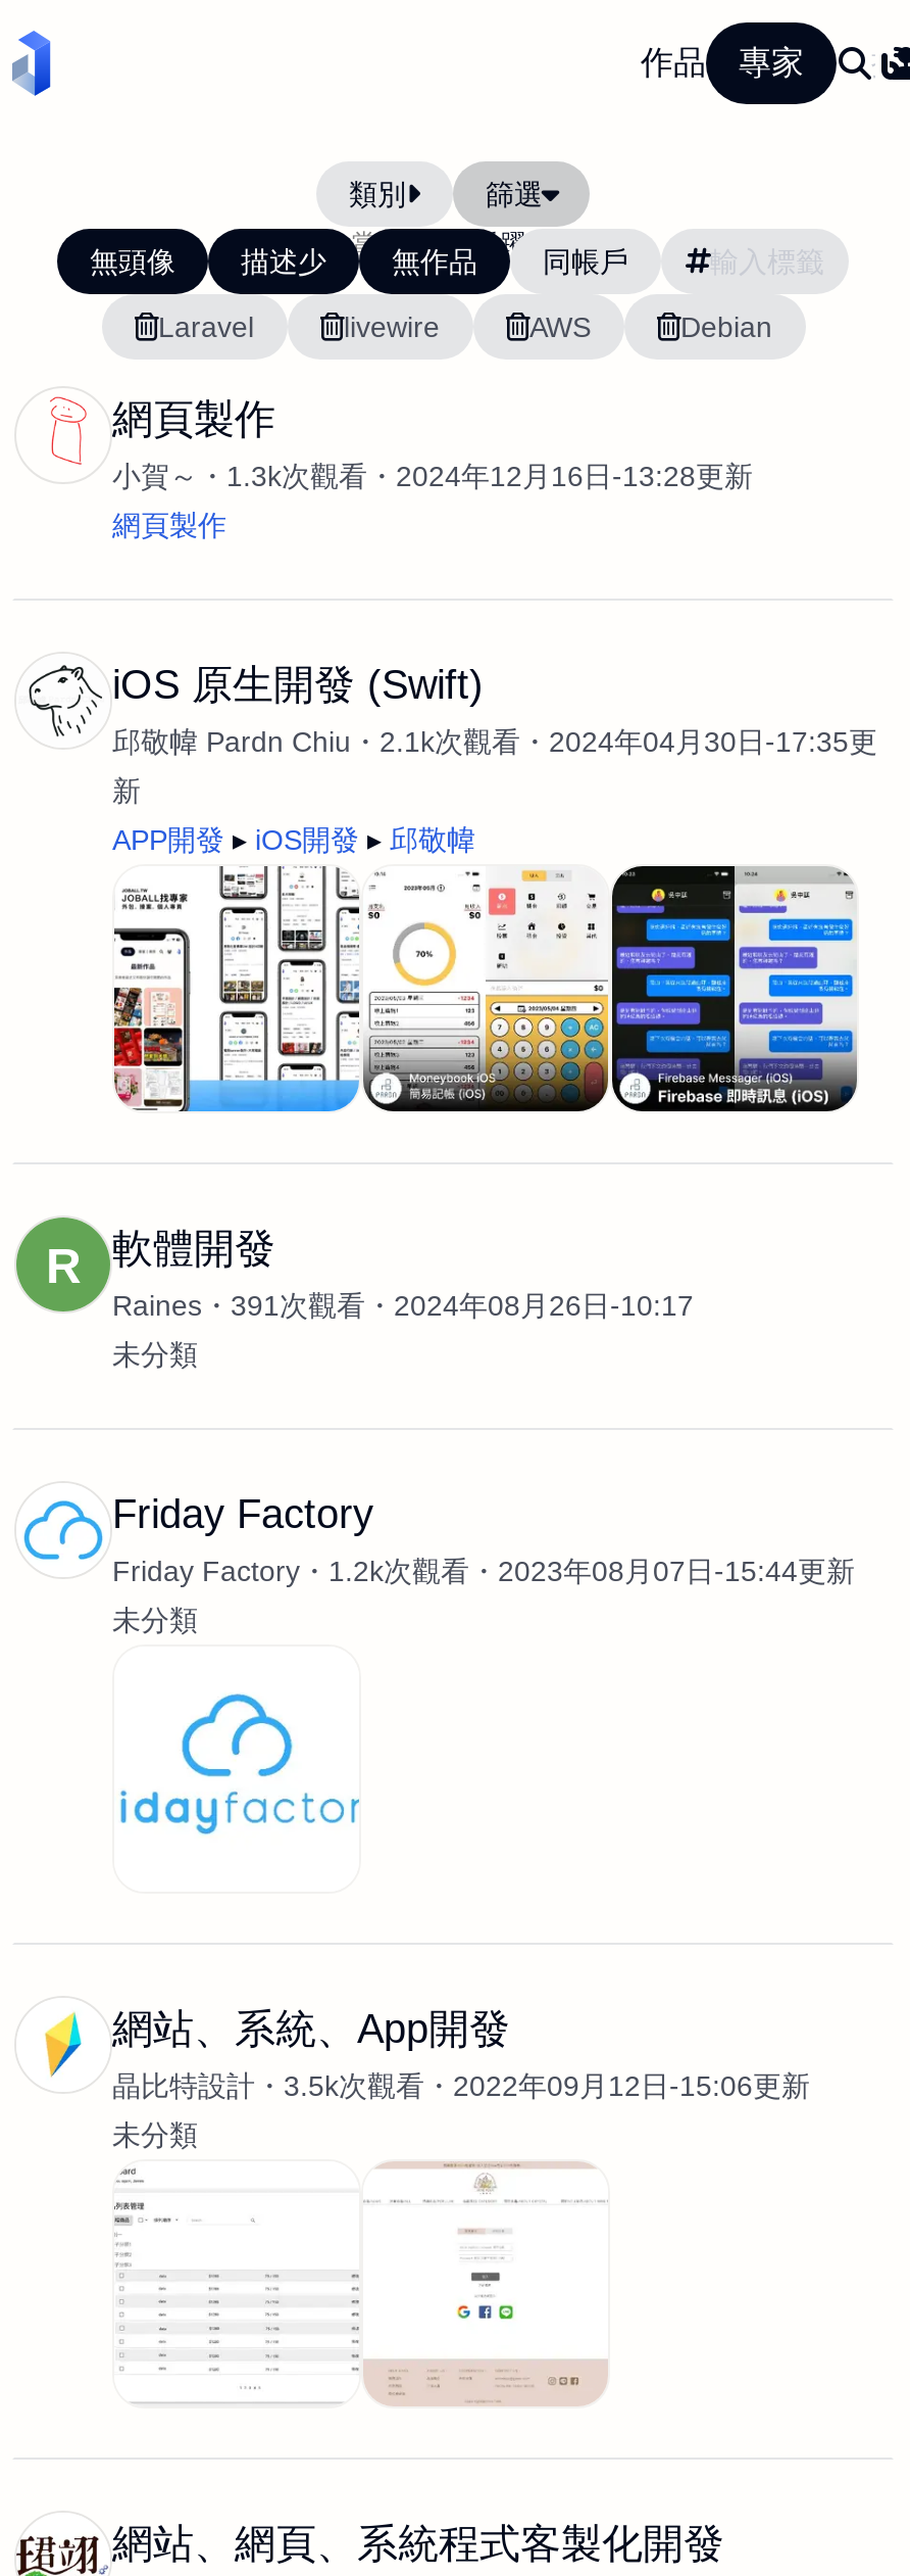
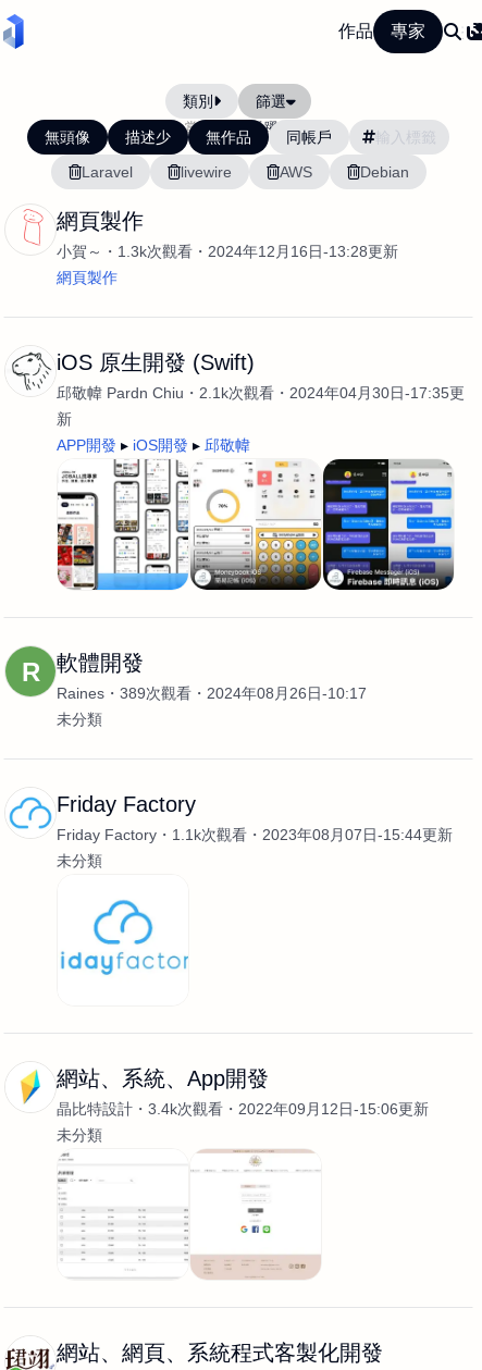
- Raines 391次觀看 2024年08月26日-10:17
+ Raines 389次觀看 2024年08月26日-10:17

- Friday Factory 1.2k次觀看 2023年08月07日-15:44更新
+ Friday Factory 1.1k次觀看 2023年08月07日-15:44更新

- 晶比特設計 3.5k次觀看 2022年09月12日-15:06更新
+ 晶比特設計 3.4k次觀看 2022年09月12日-15:06更新
